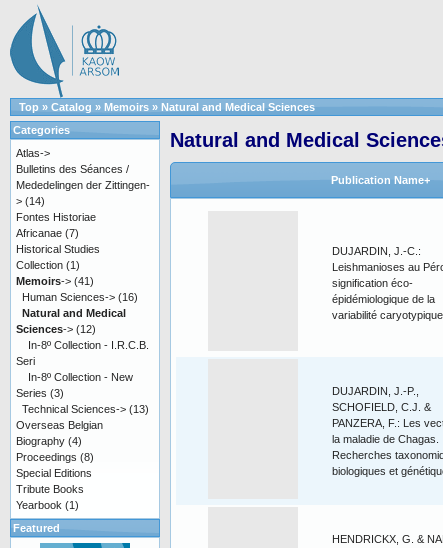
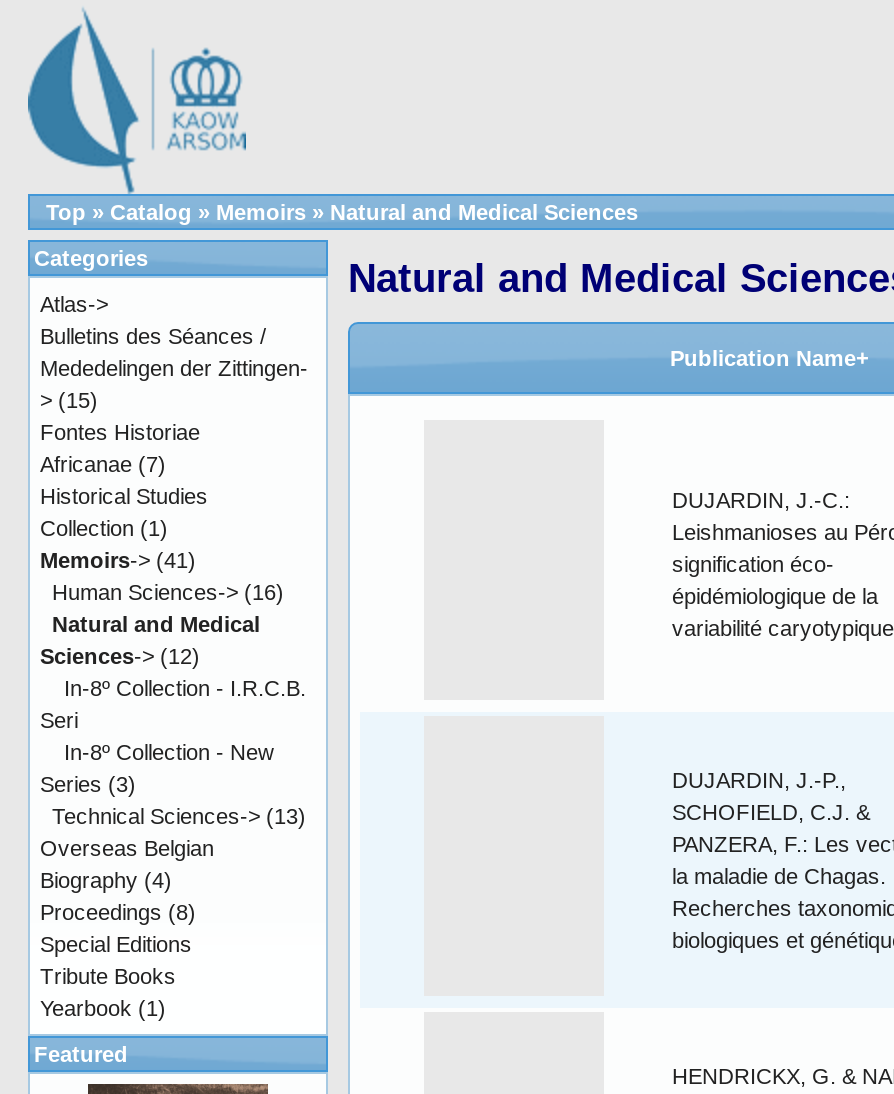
- > (14)
+ > (15)
